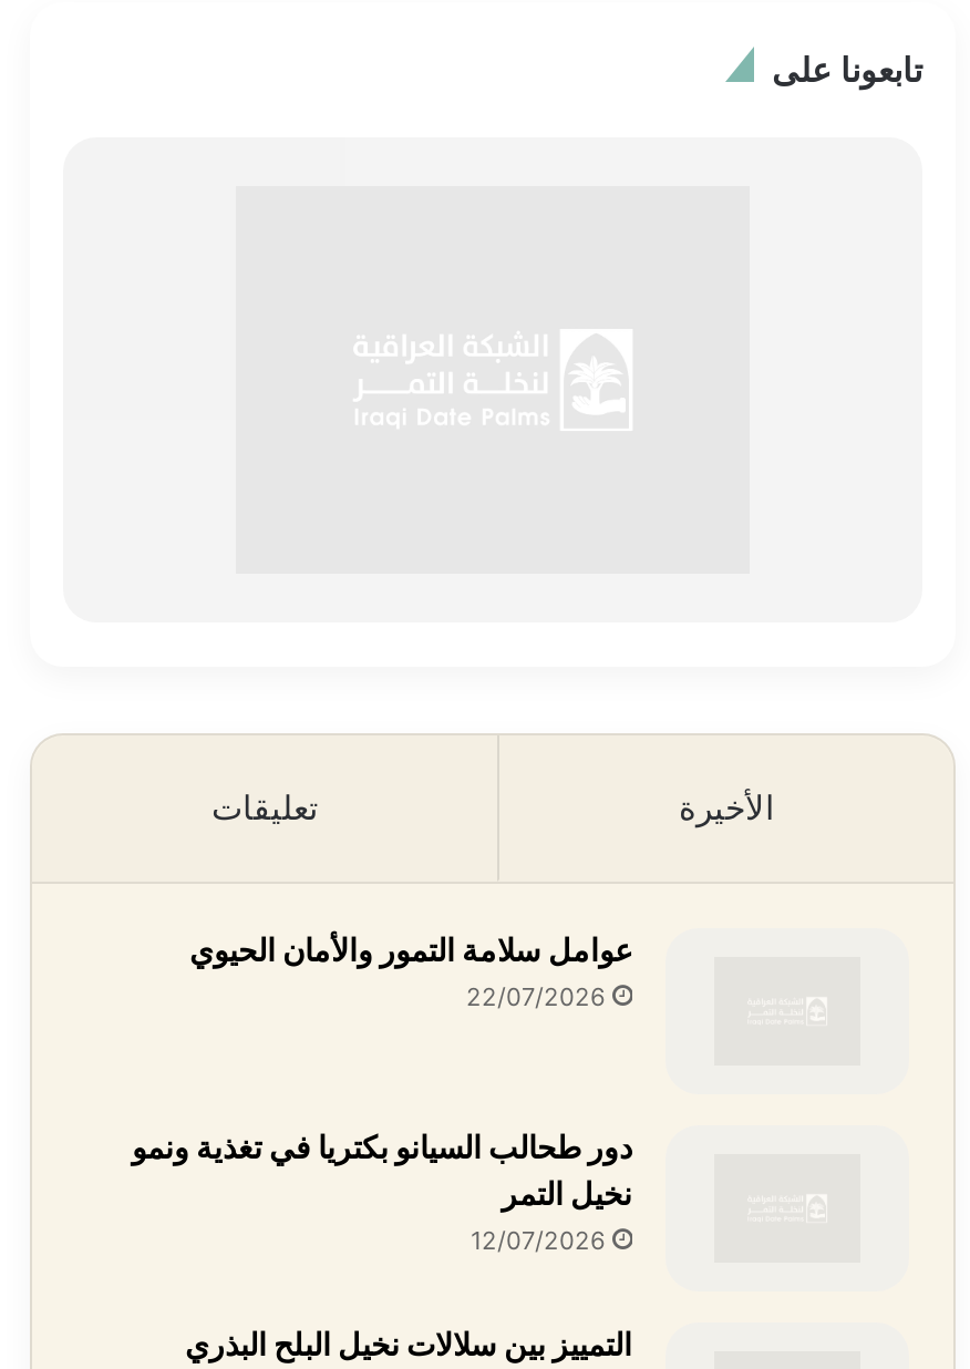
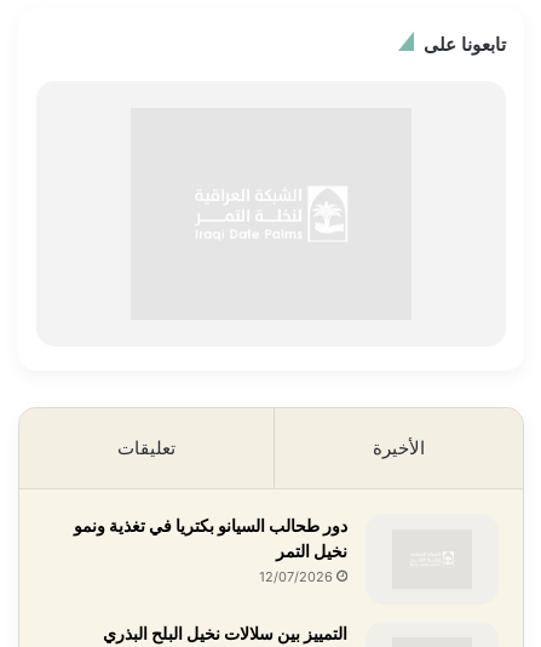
- عوامل سلامة التمور والأمان الحيوي
- 22/07/2026
